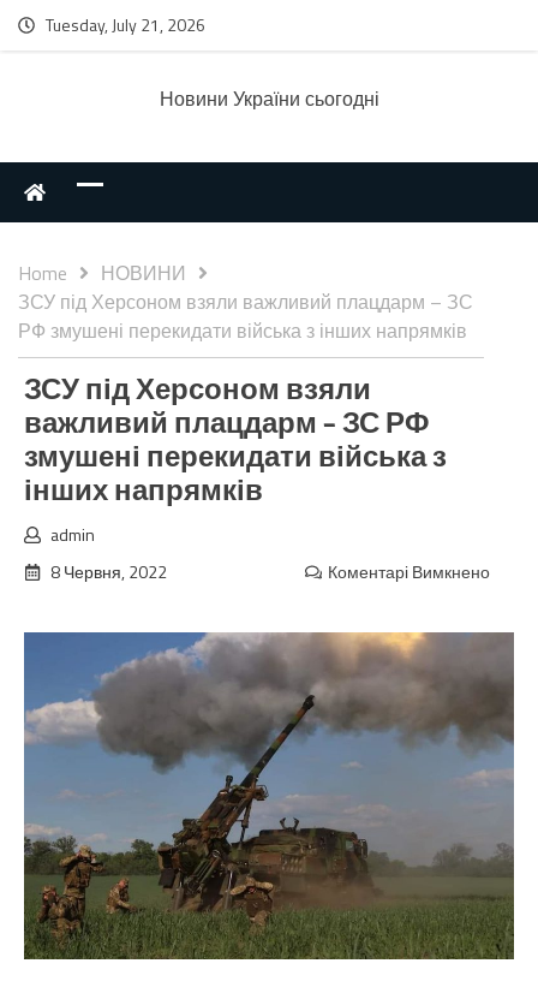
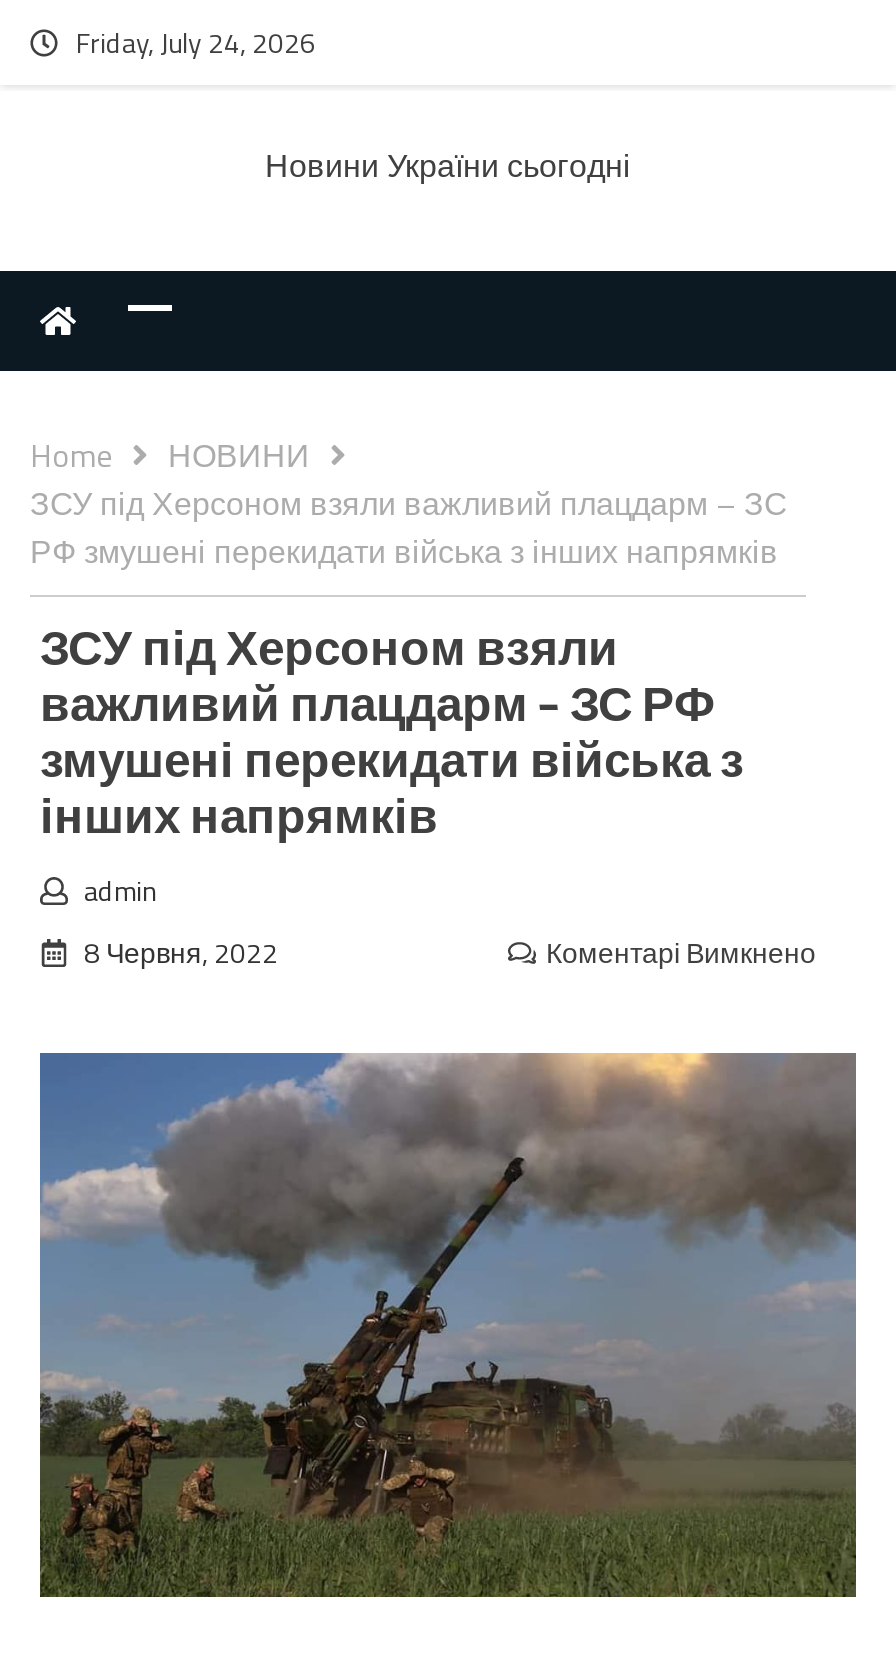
- Tuesday, July 21, 2026
+ Friday, July 24, 2026
